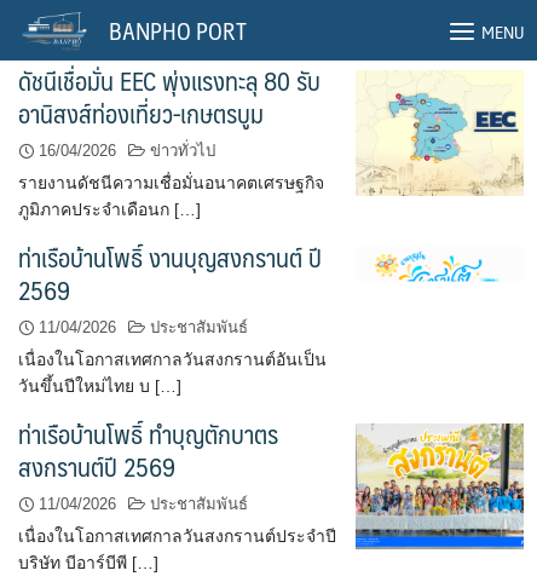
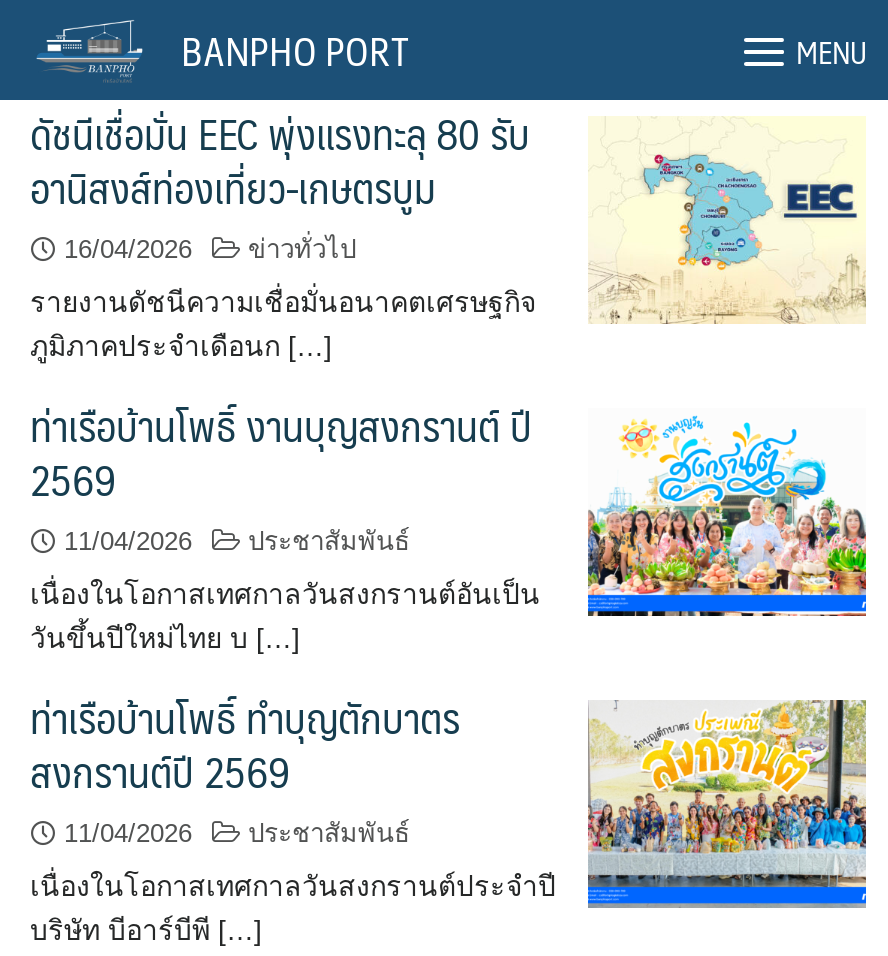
+ [image]
